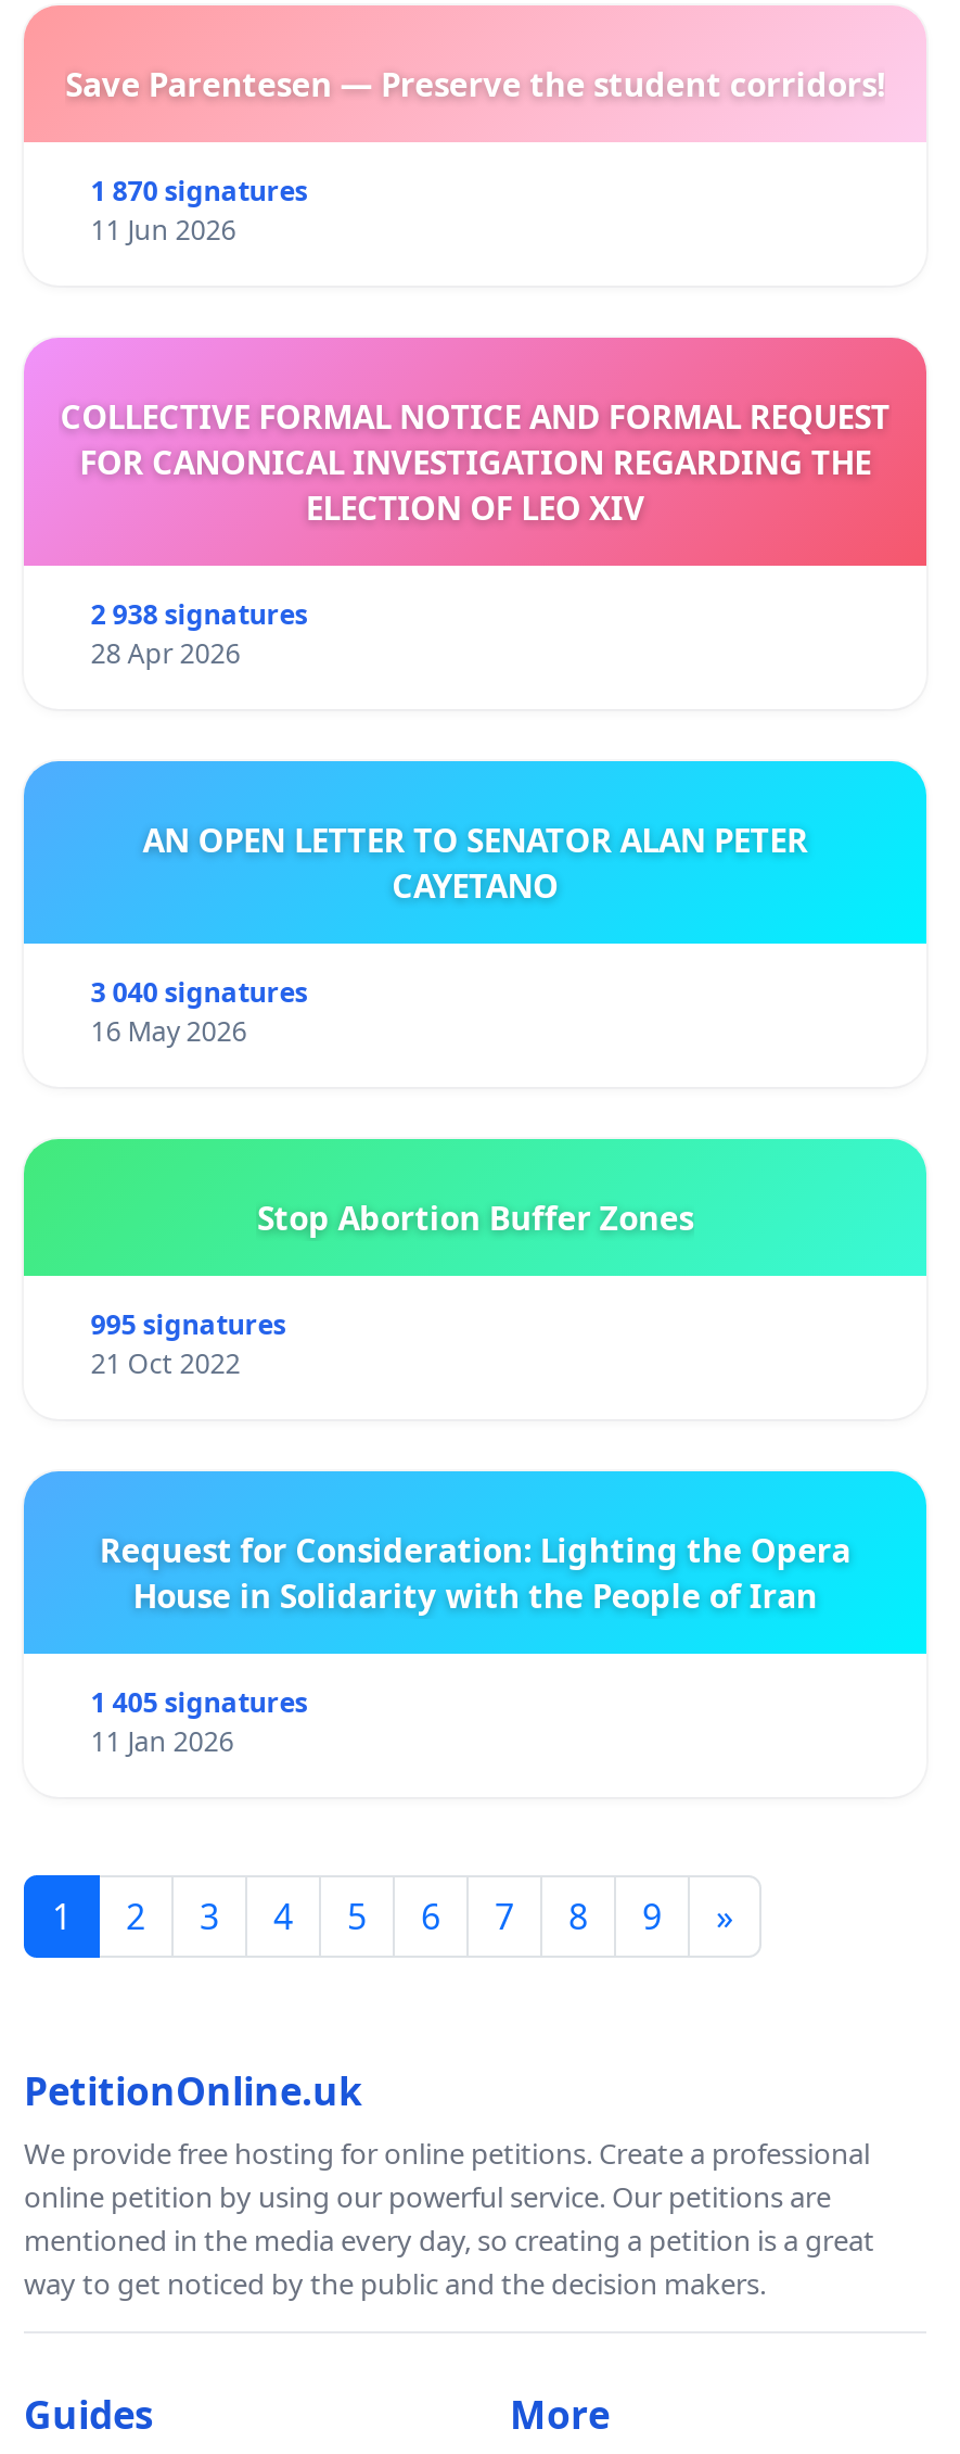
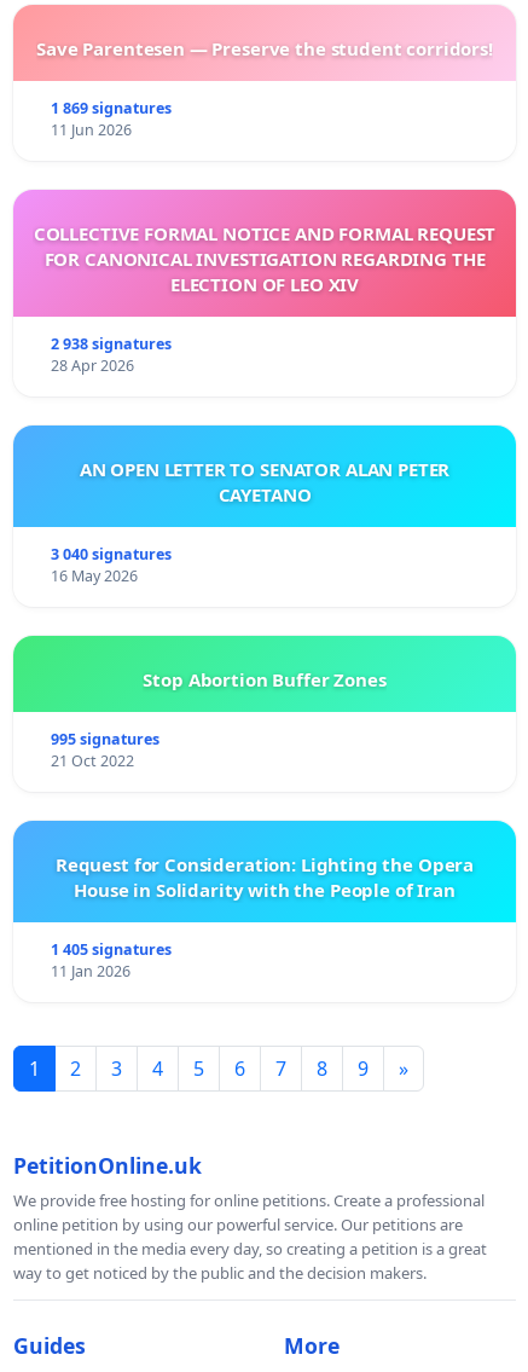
- 1 870 signatures
+ 1 869 signatures
